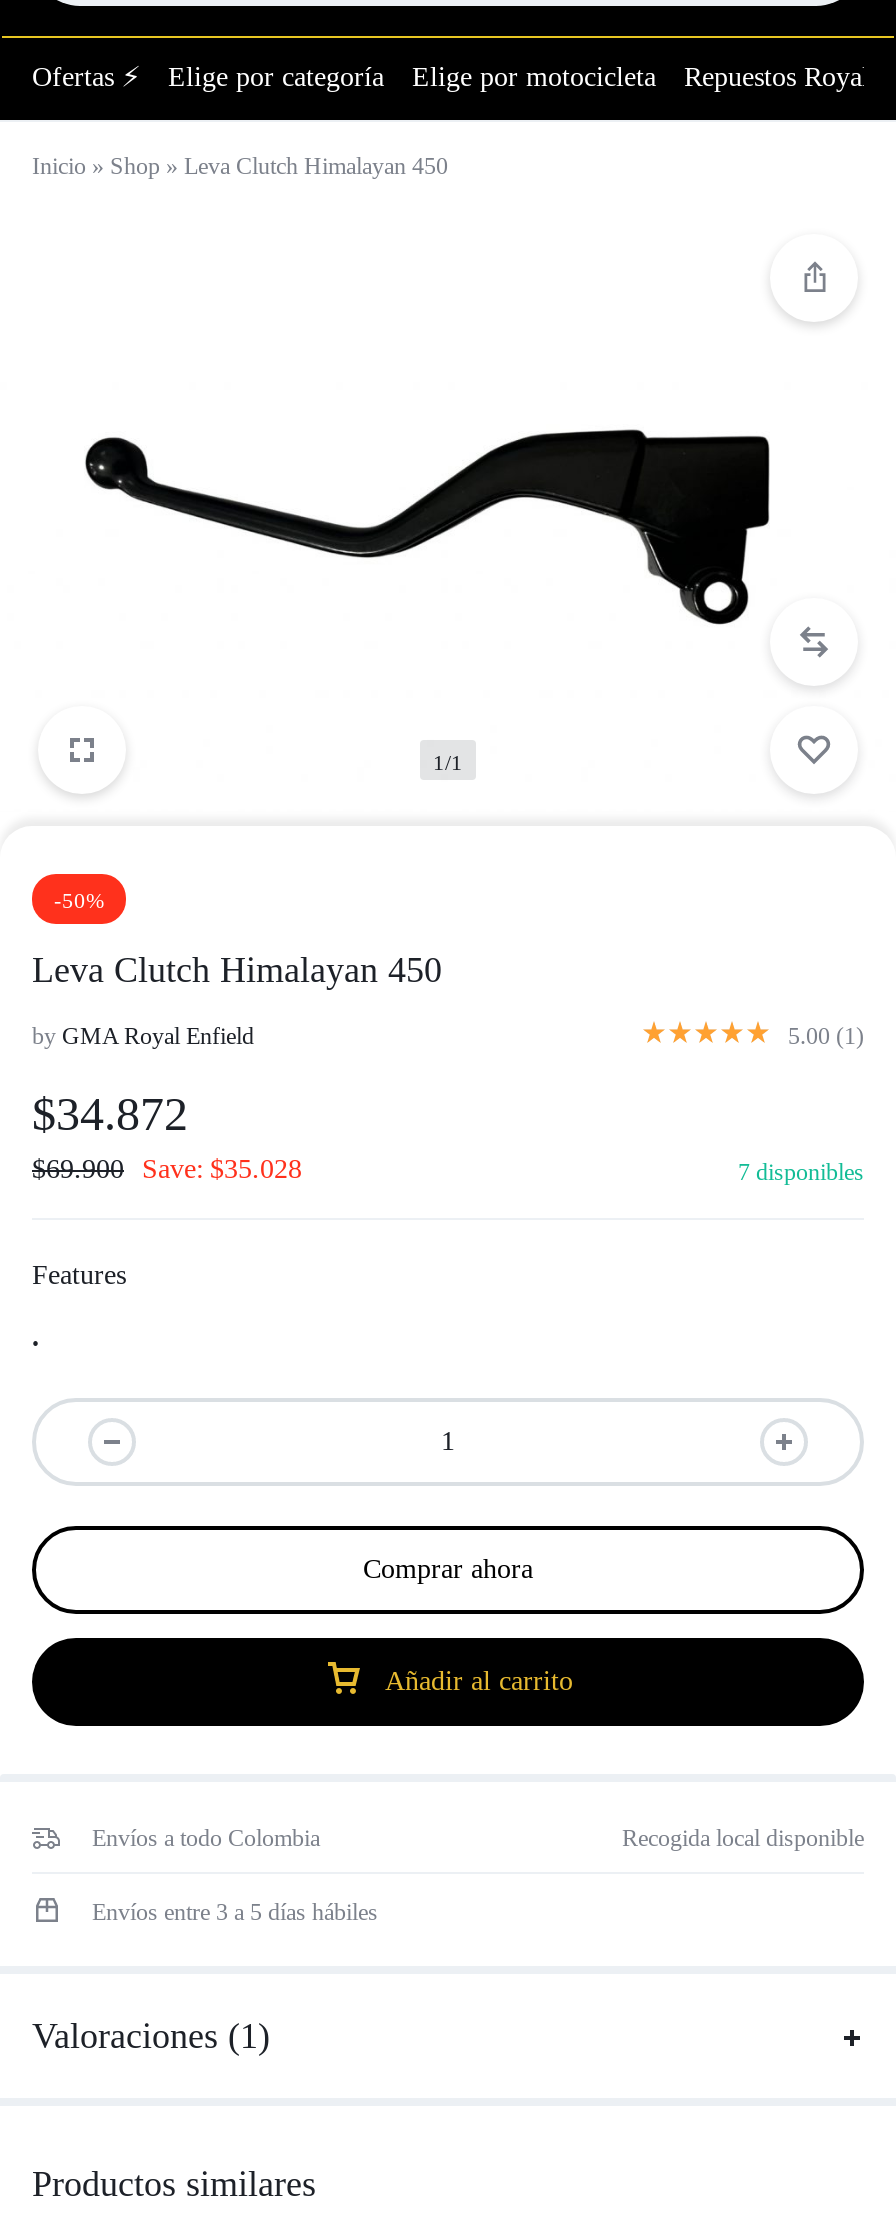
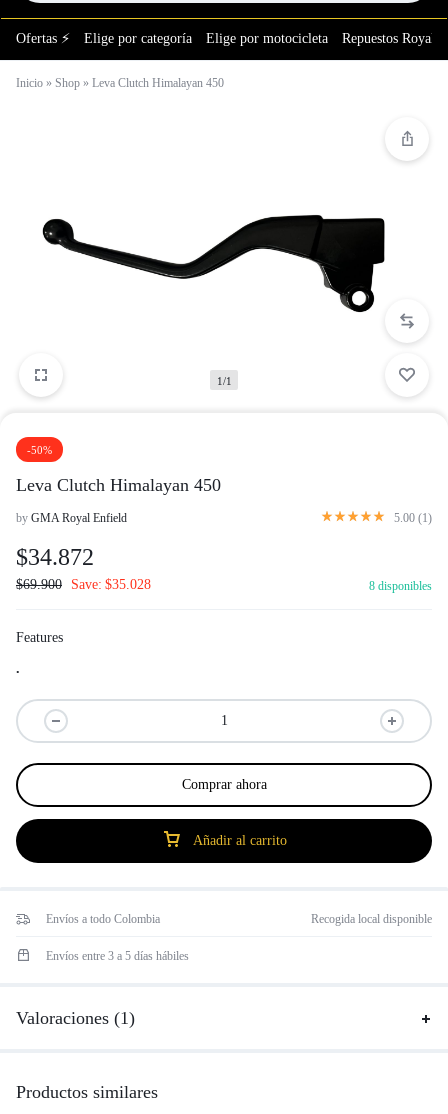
- 7 disponibles
+ 8 disponibles
